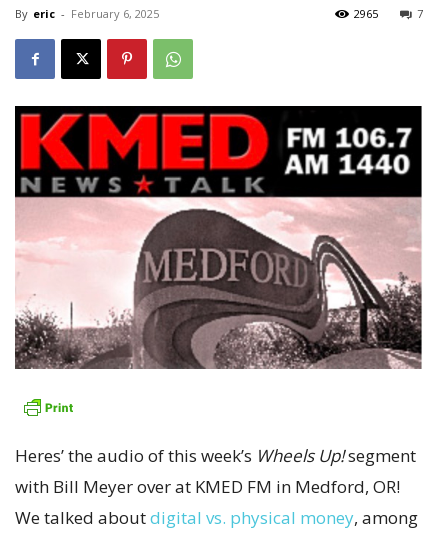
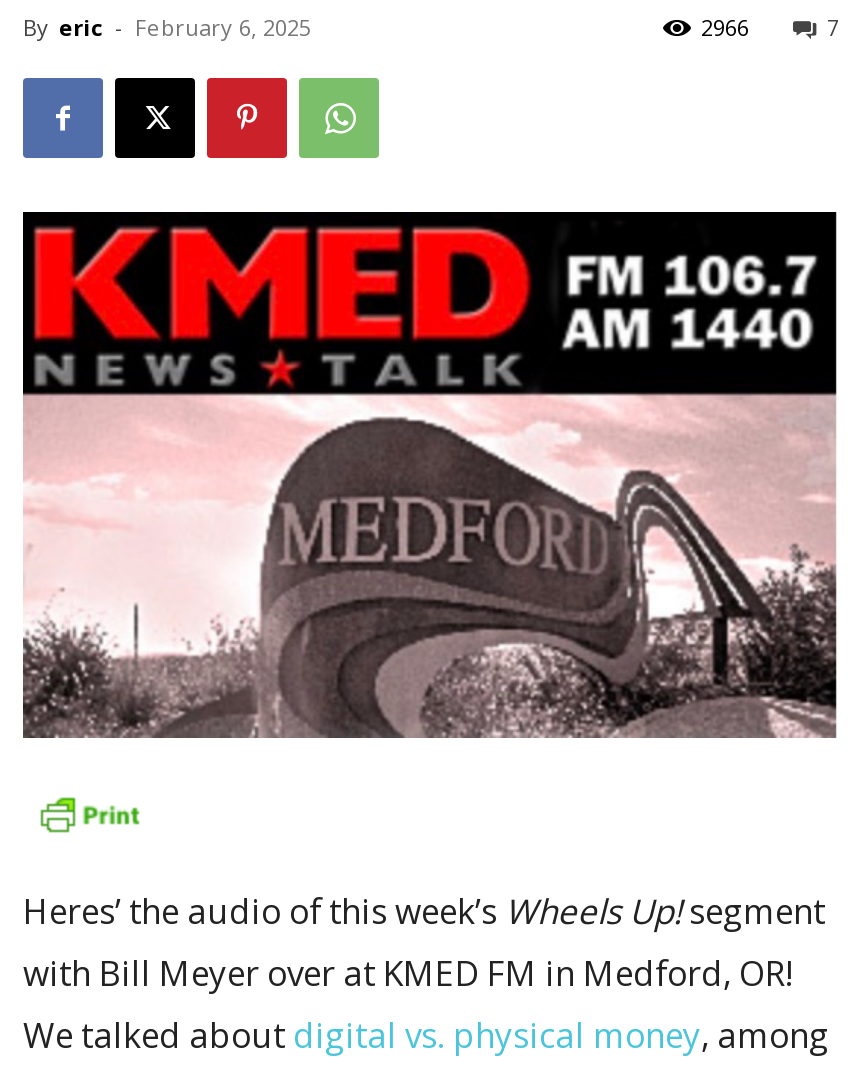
- 2965
+ 2966
